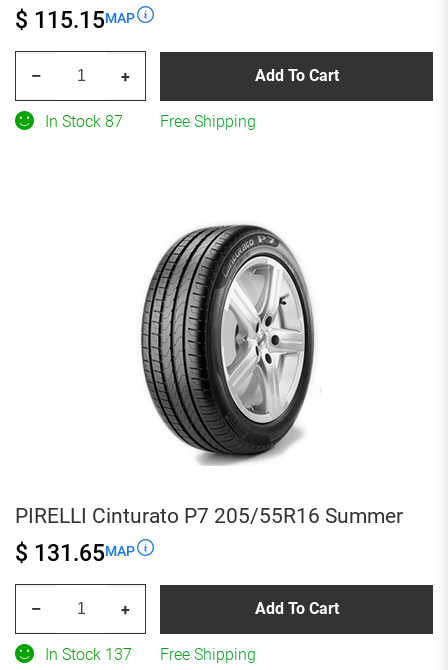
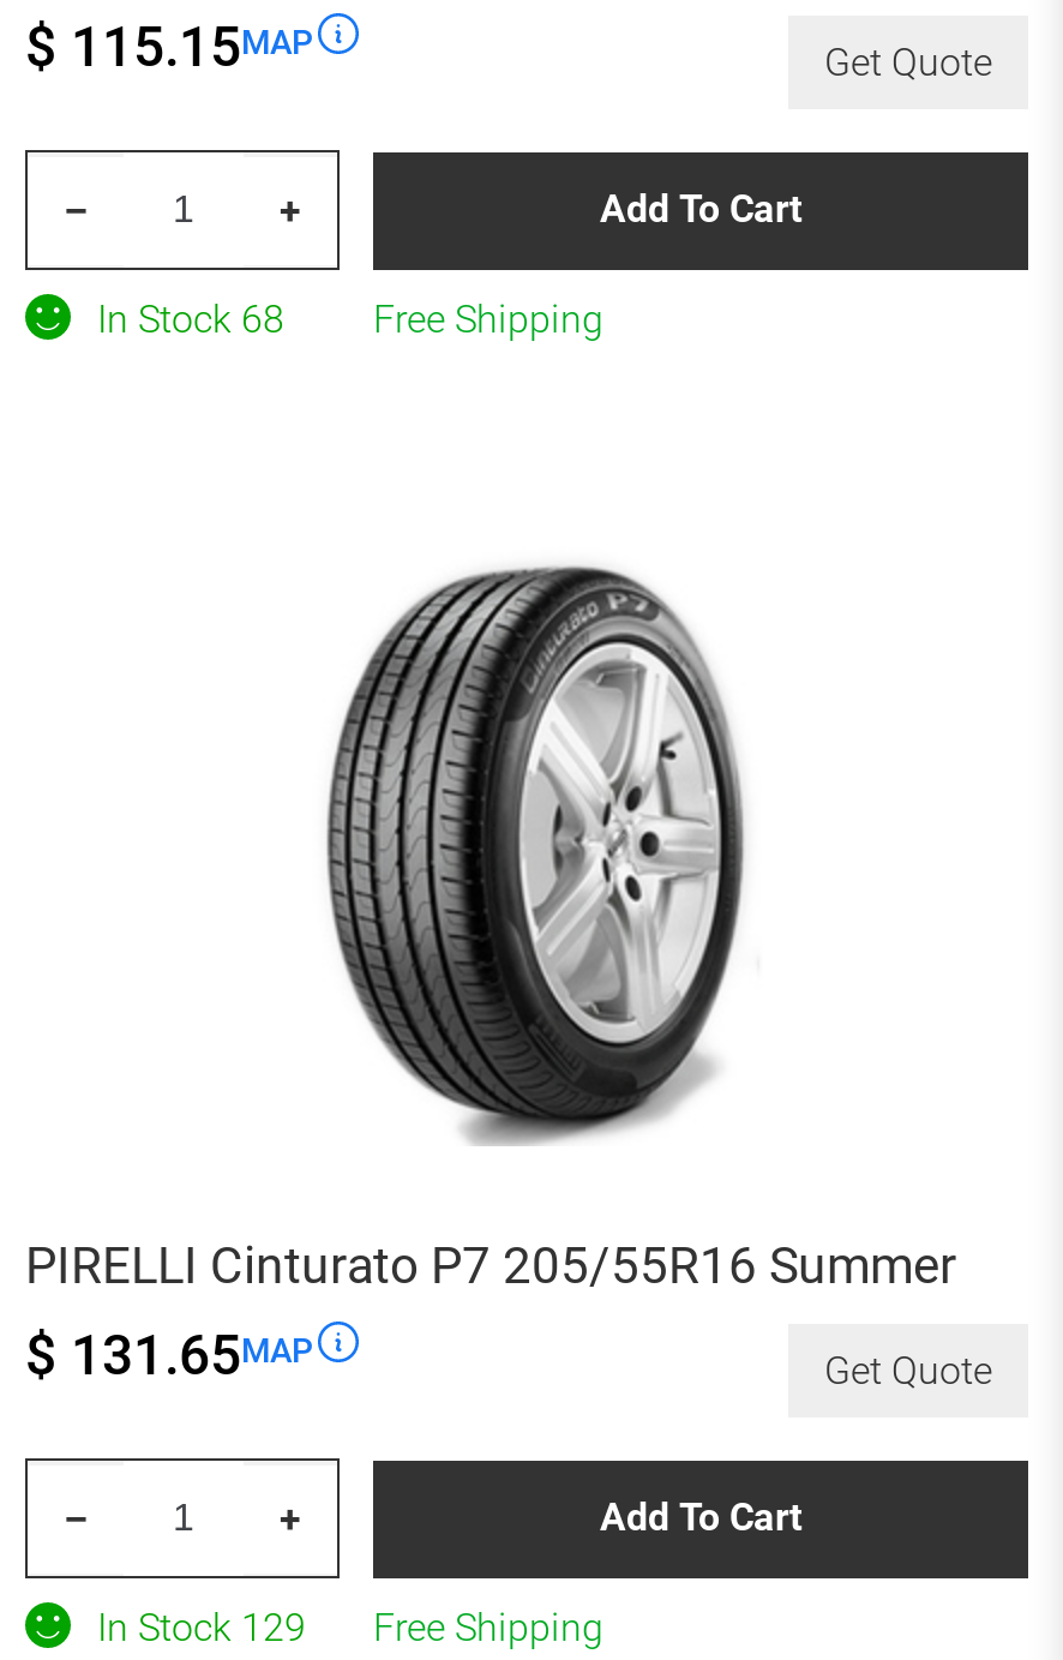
+ Get Quote

- In Stock 87
+ In Stock 68

+ Get Quote

- In Stock 137
+ In Stock 129
